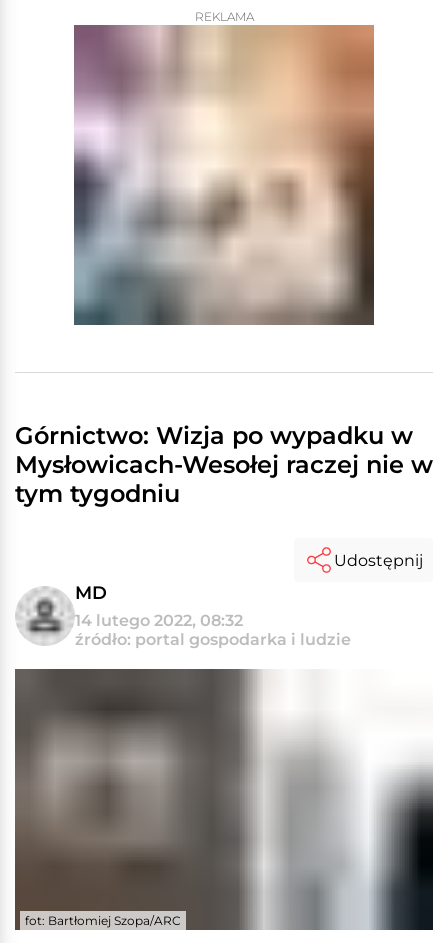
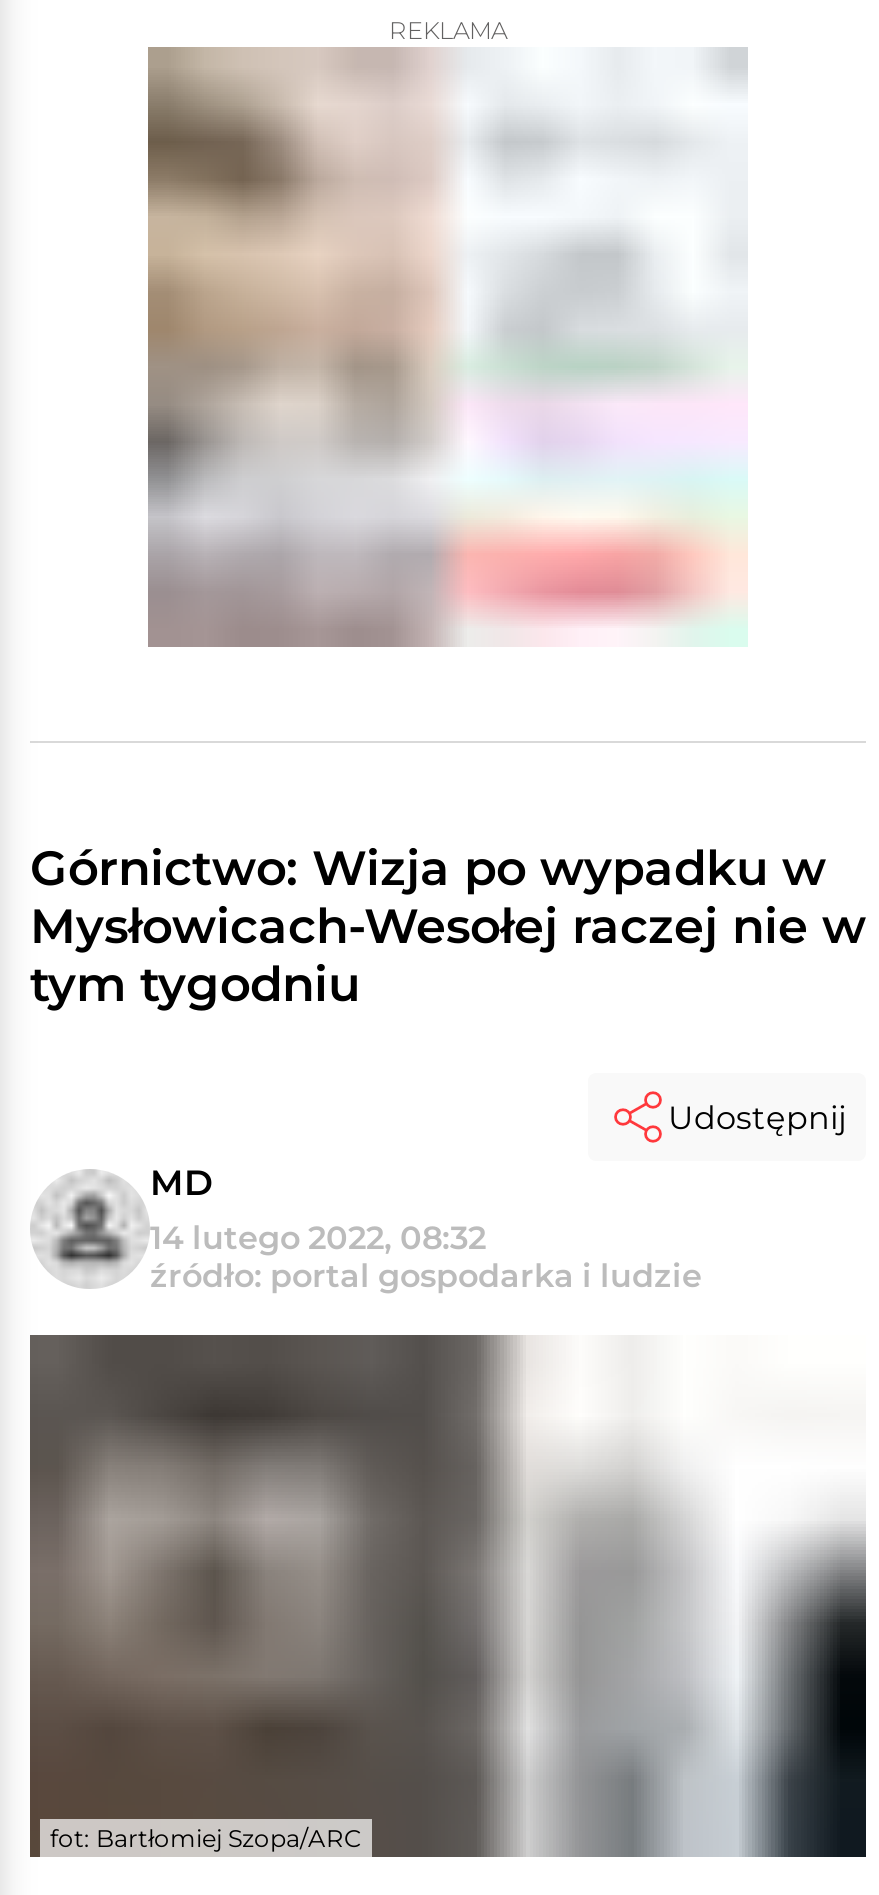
- [image]
+ [image]
